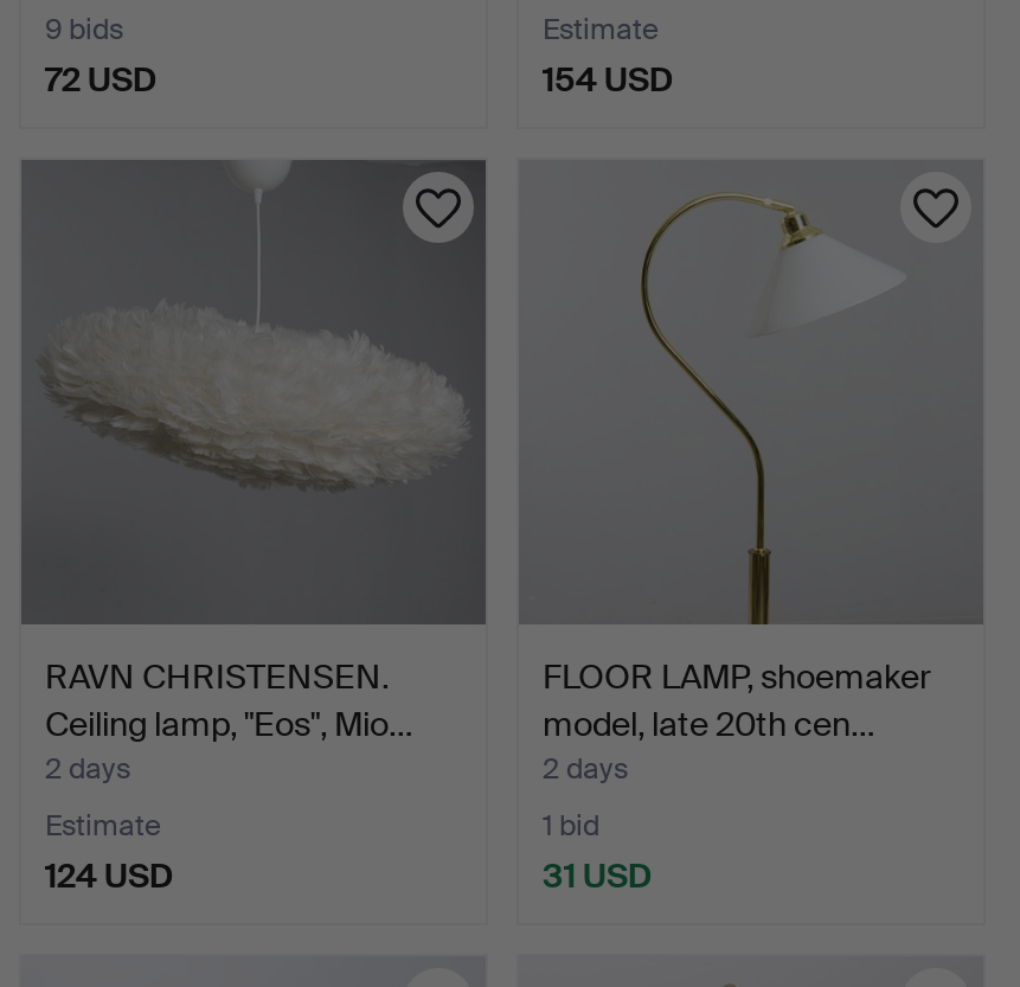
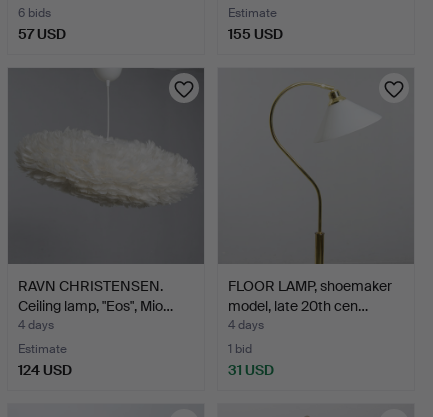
- 9 bids
+ 6 bids

- 72 USD
+ 57 USD

- 154 USD
+ 155 USD

- 2 days
+ 4 days

- 2 days
+ 4 days
